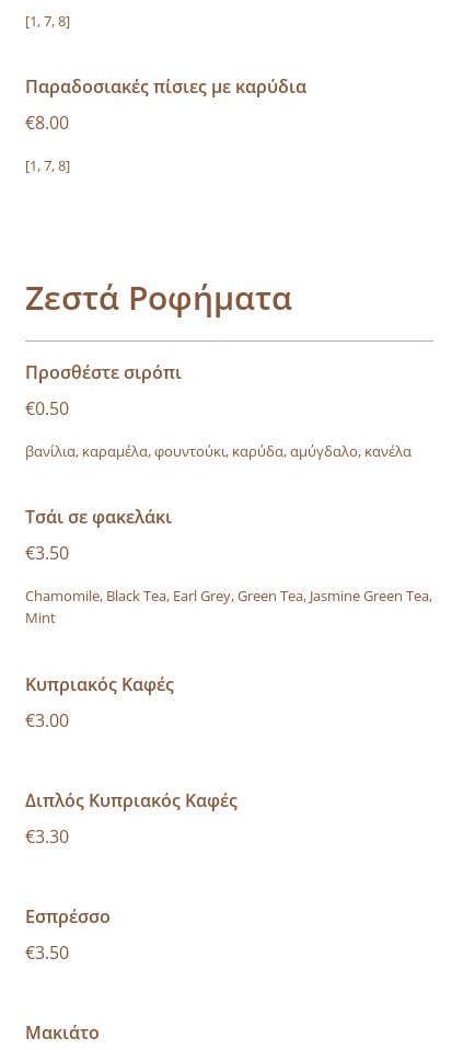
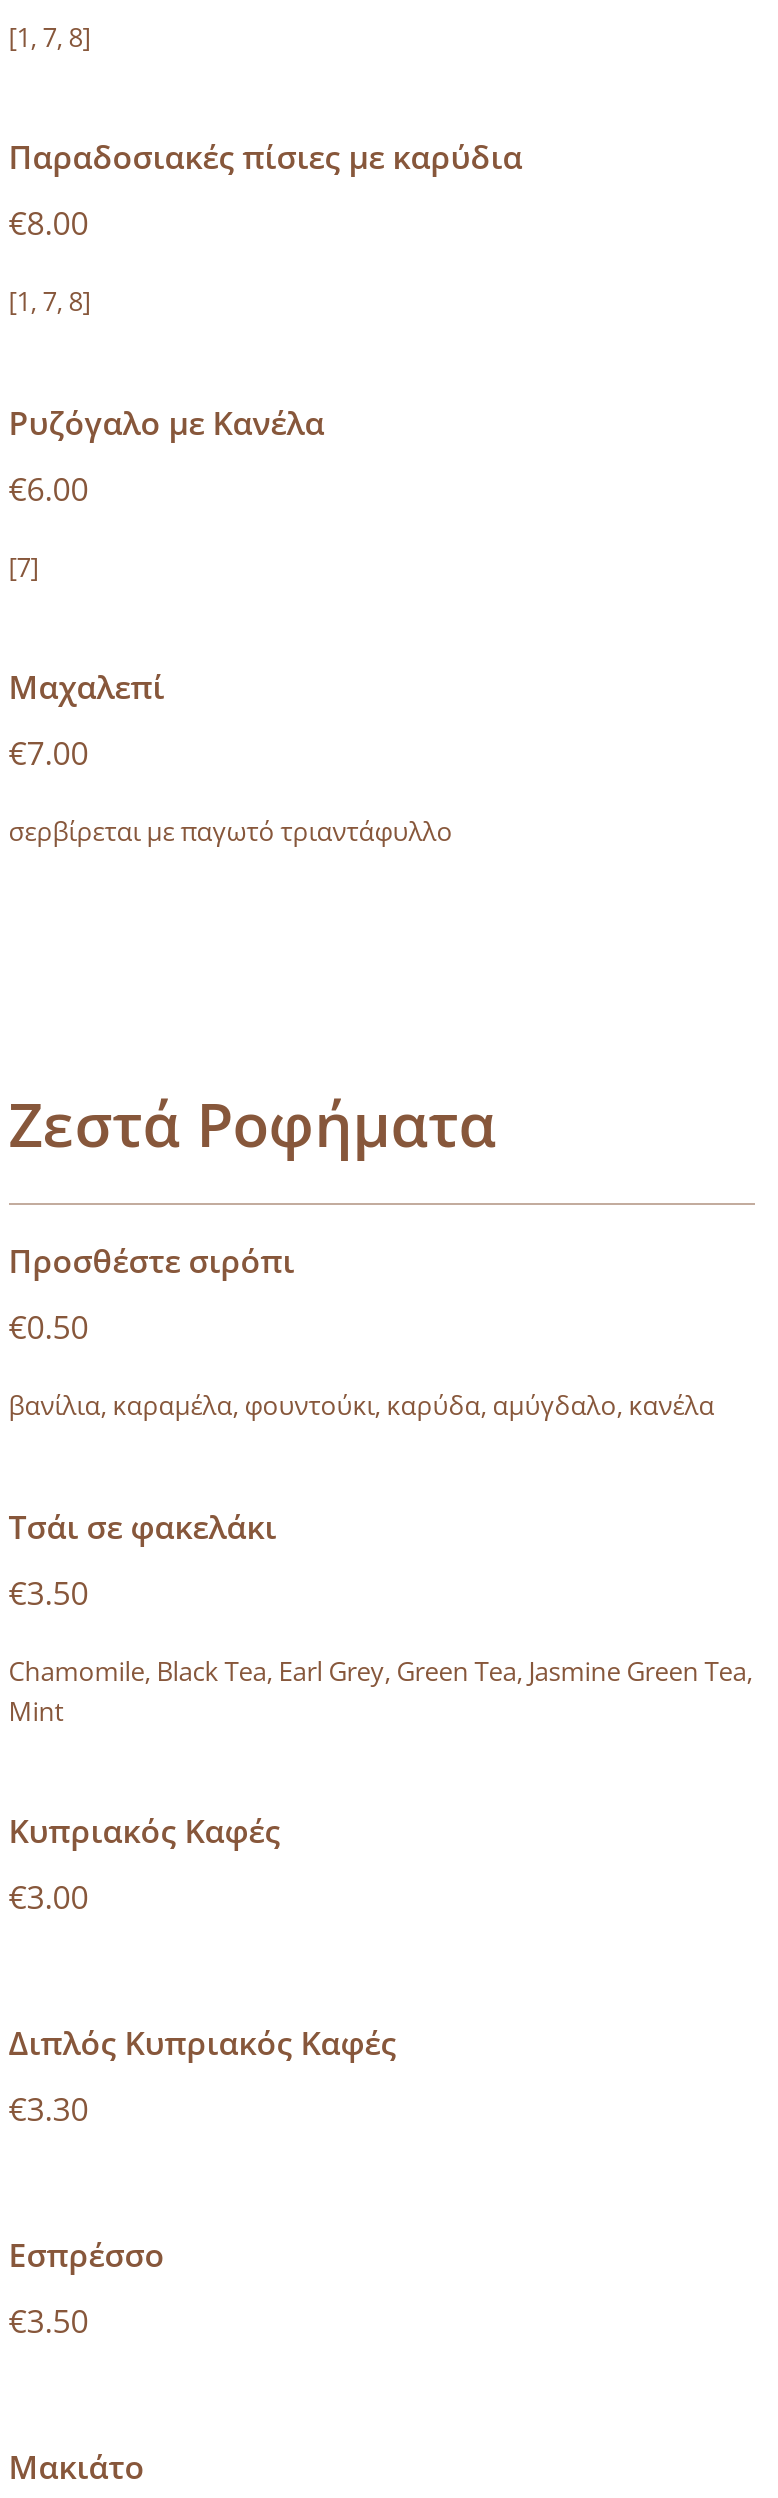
+ Ρυζόγαλο με Κανέλα
+ €6.00
+ [7]
+ Μαχαλεπί
+ €7.00
+ σερβίρεται με παγωτό τριαντάφυλλο
